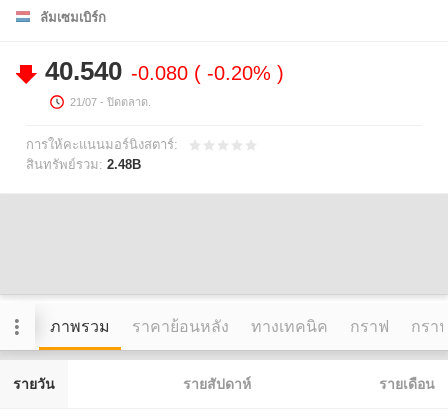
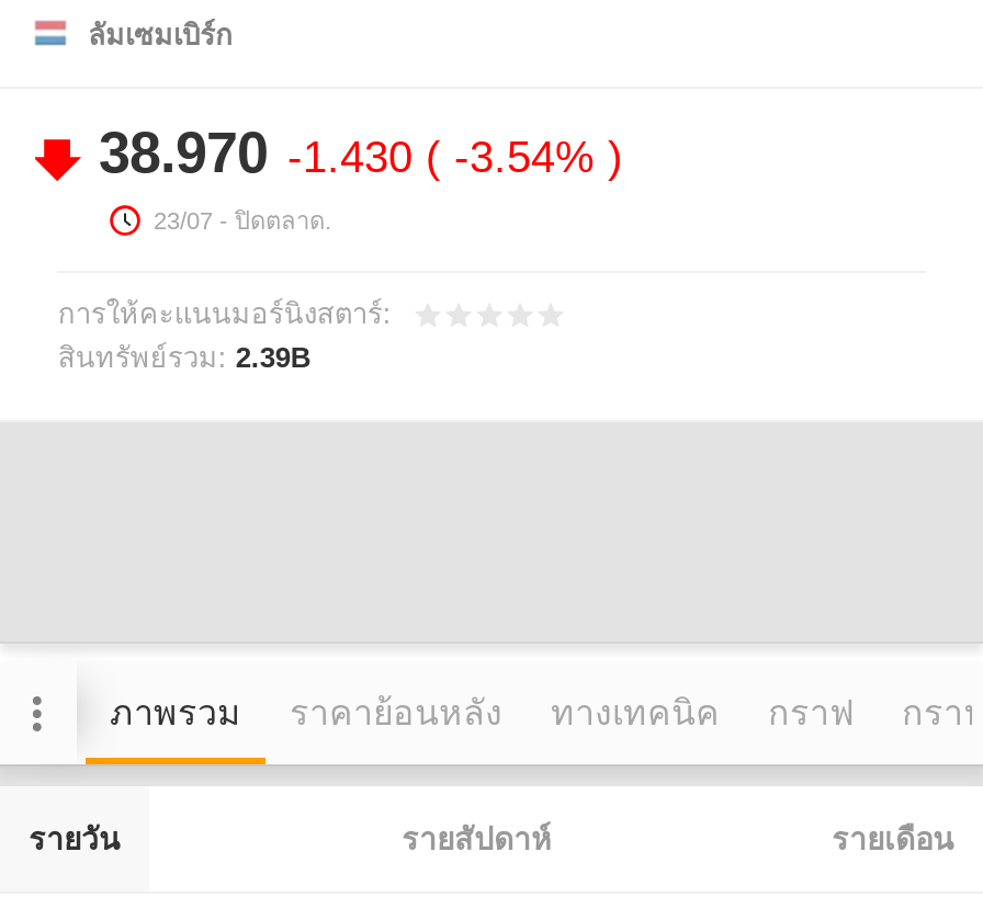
- 40.540 -0.080 -0.20%
+ 38.970 -1.430 -3.54%

- 21/07 - ปิดตลาด.
+ 23/07 - ปิดตลาด.

- สินทรัพย์รวม: 2.48B
+ สินทรัพย์รวม: 2.39B
